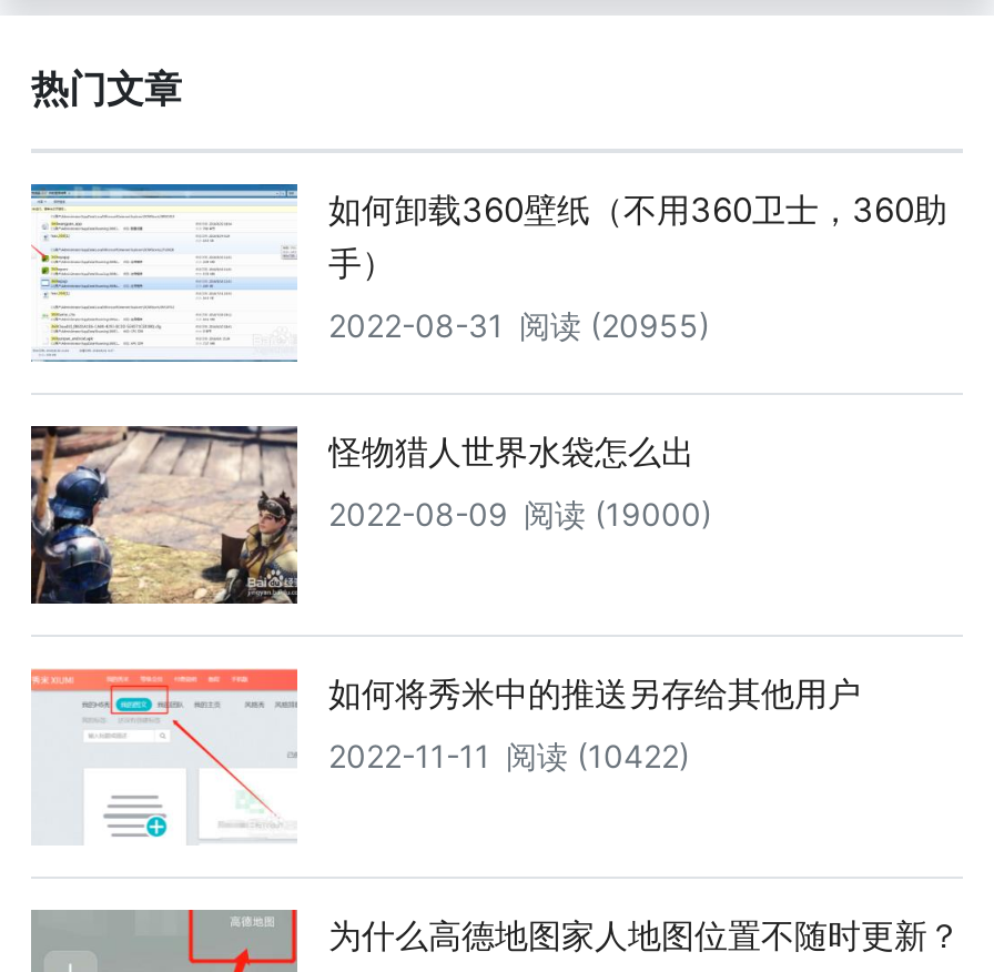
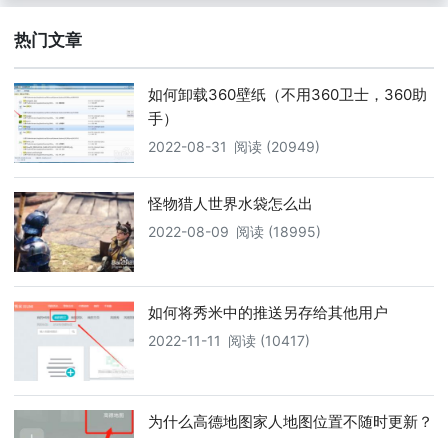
- 2022-08-31 阅读 (20955)
+ 2022-08-31 阅读 (20949)

- 2022-08-09 阅读 (19000)
+ 2022-08-09 阅读 (18995)

- 2022-11-11 阅读 (10422)
+ 2022-11-11 阅读 (10417)
